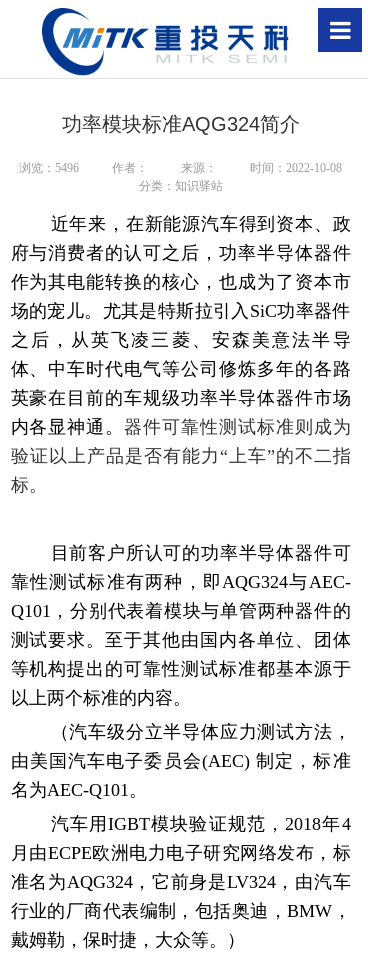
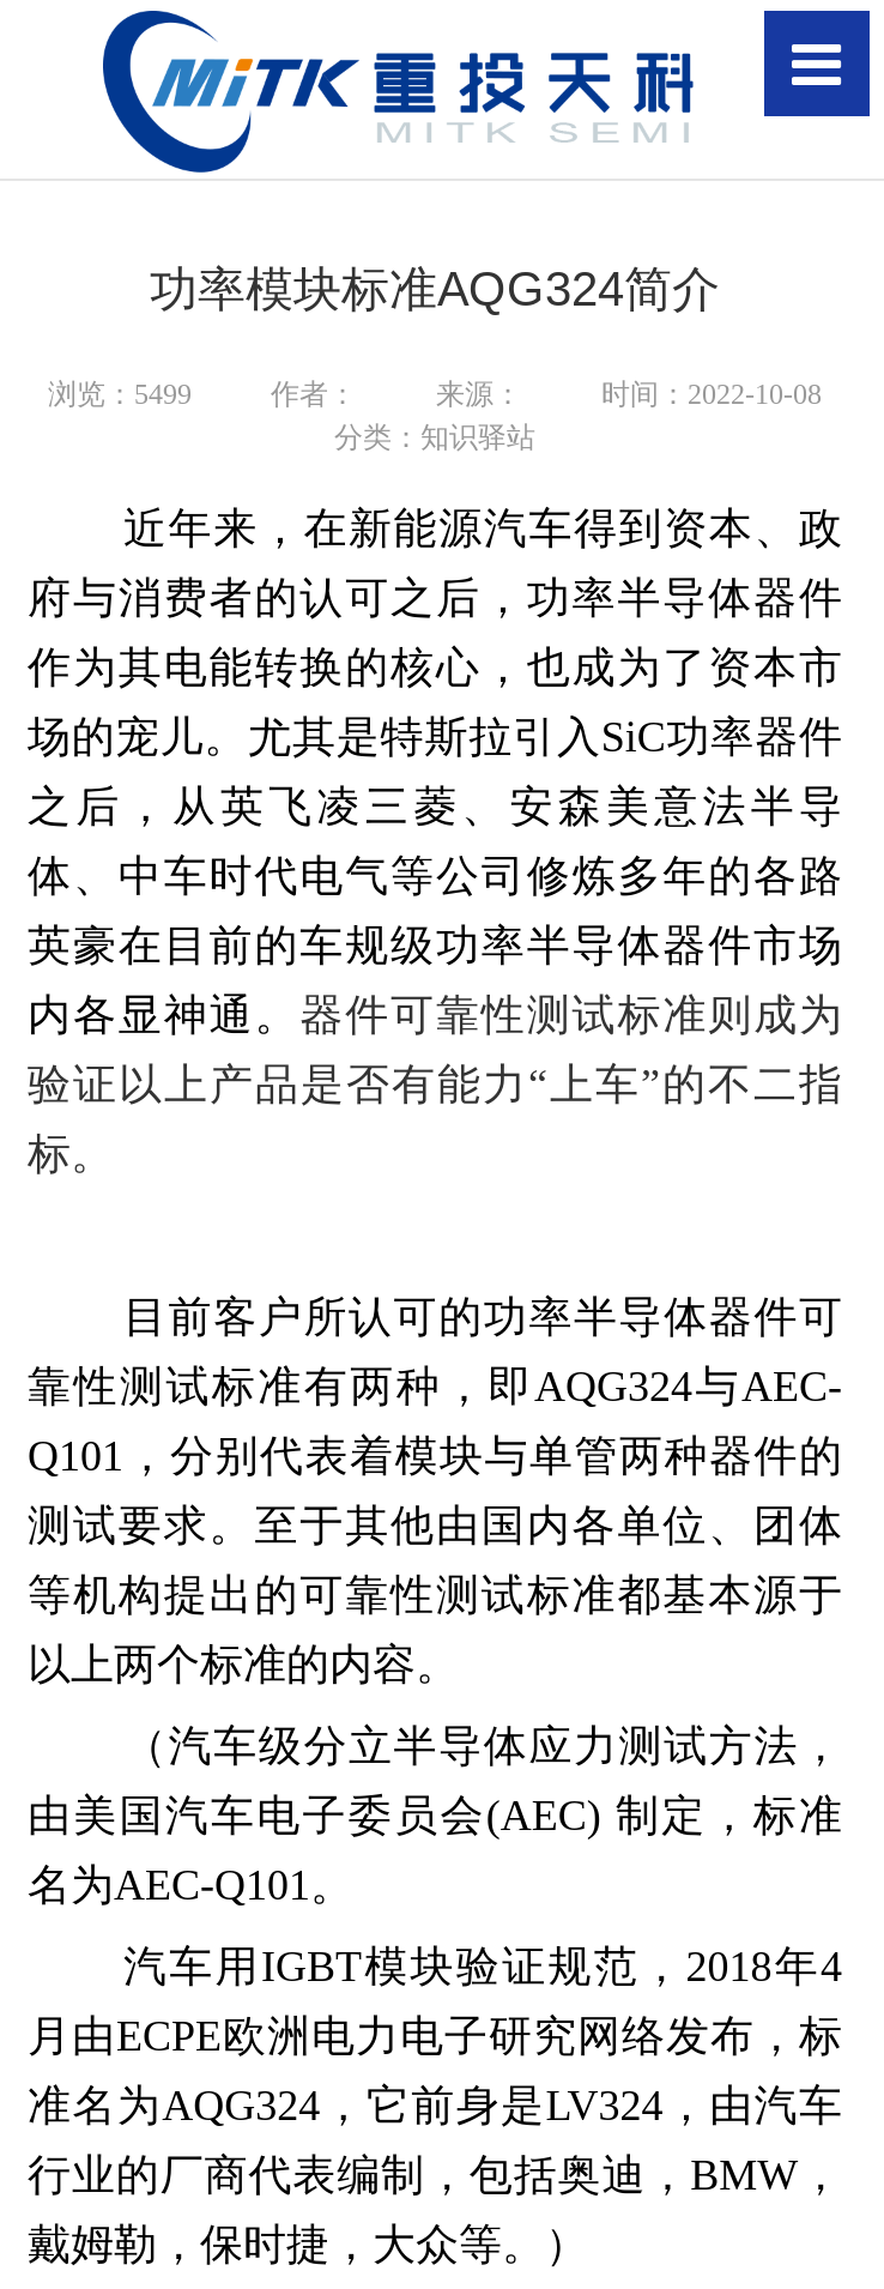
- 浏览：5496
+ 浏览：5499
